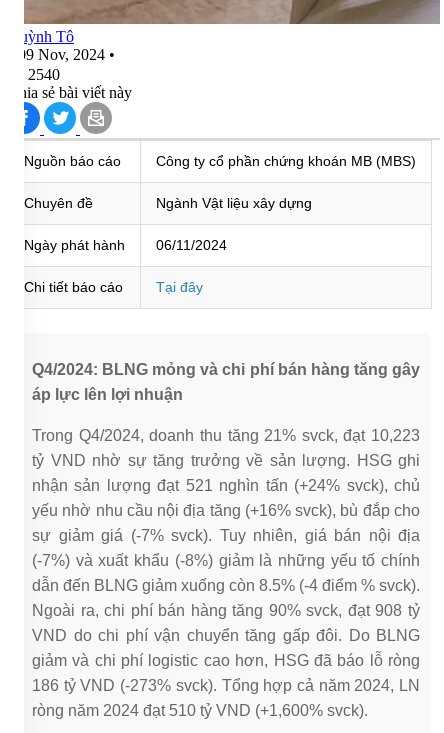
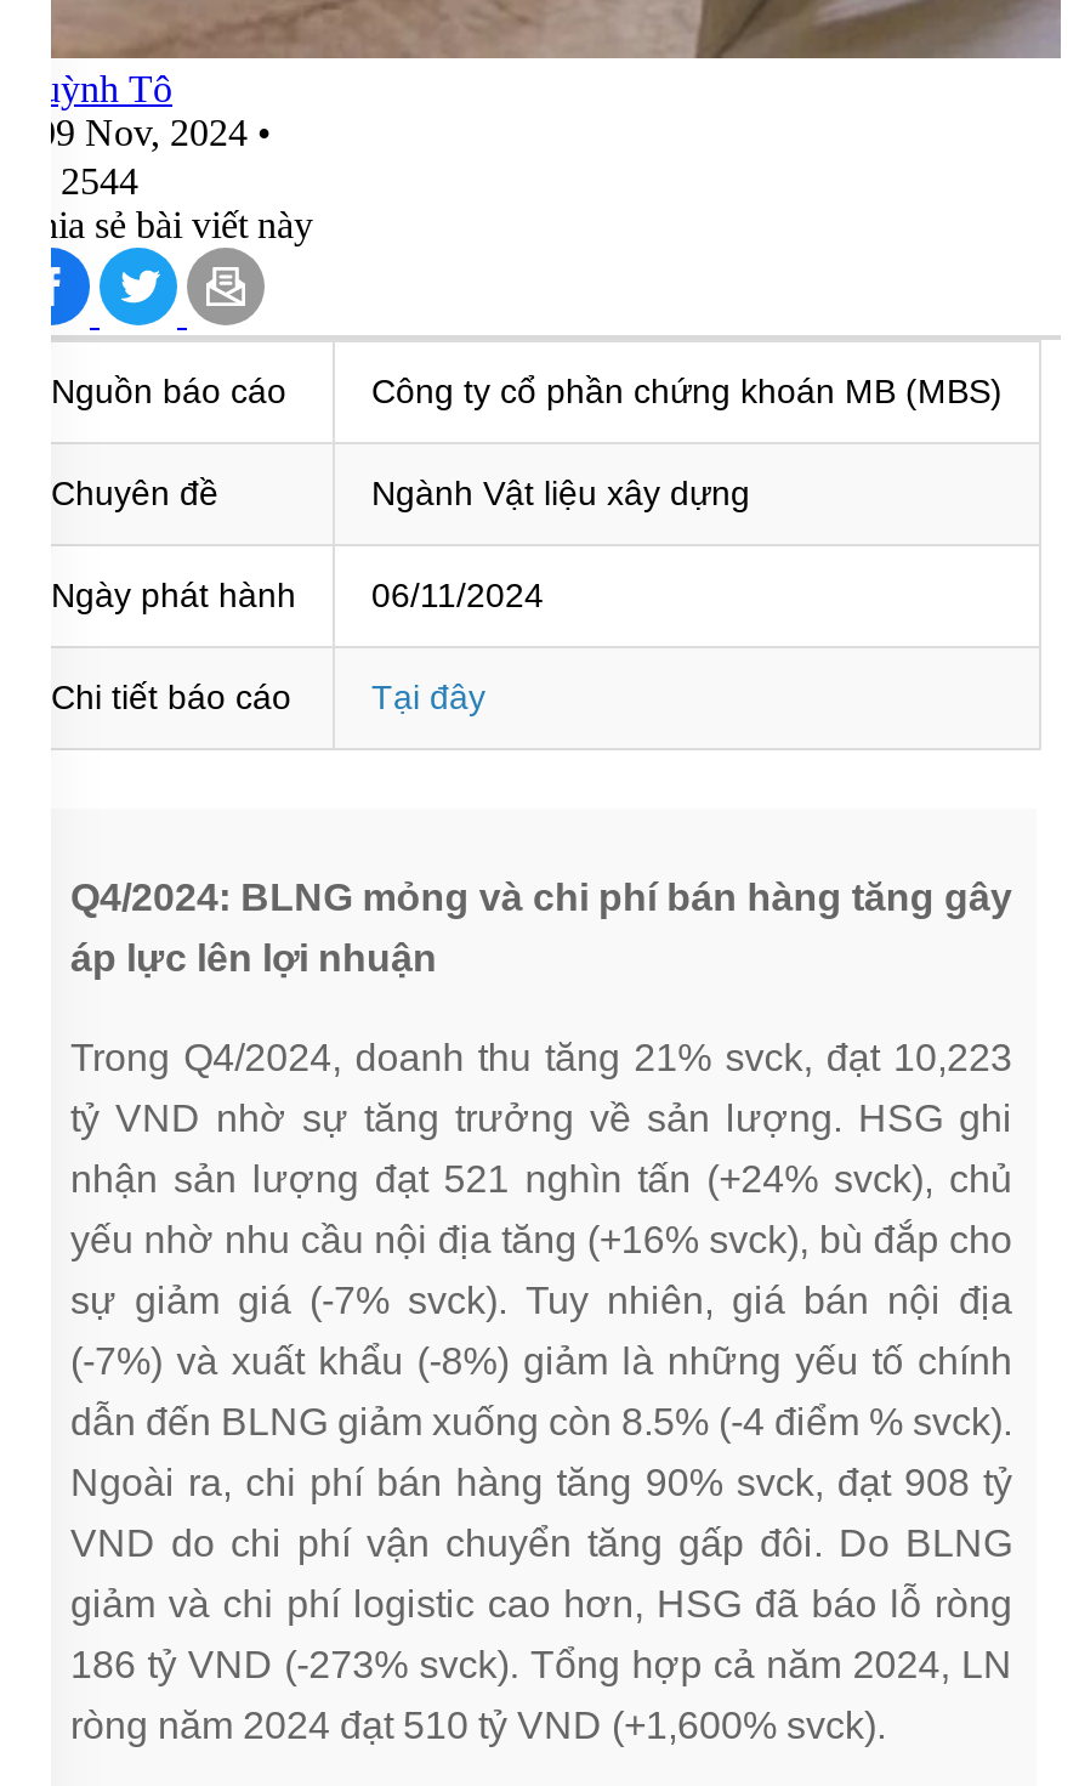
- 2540
+ 2544
